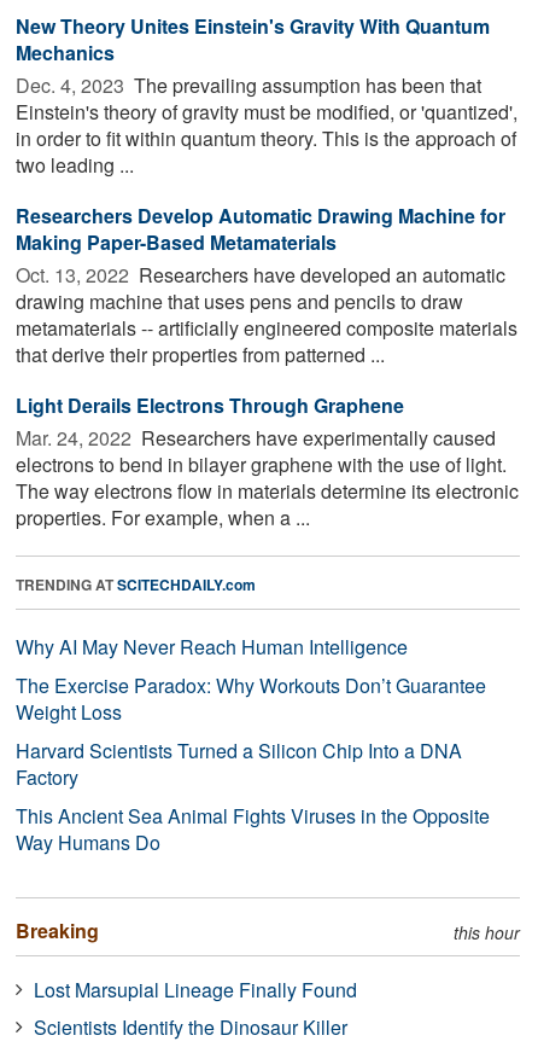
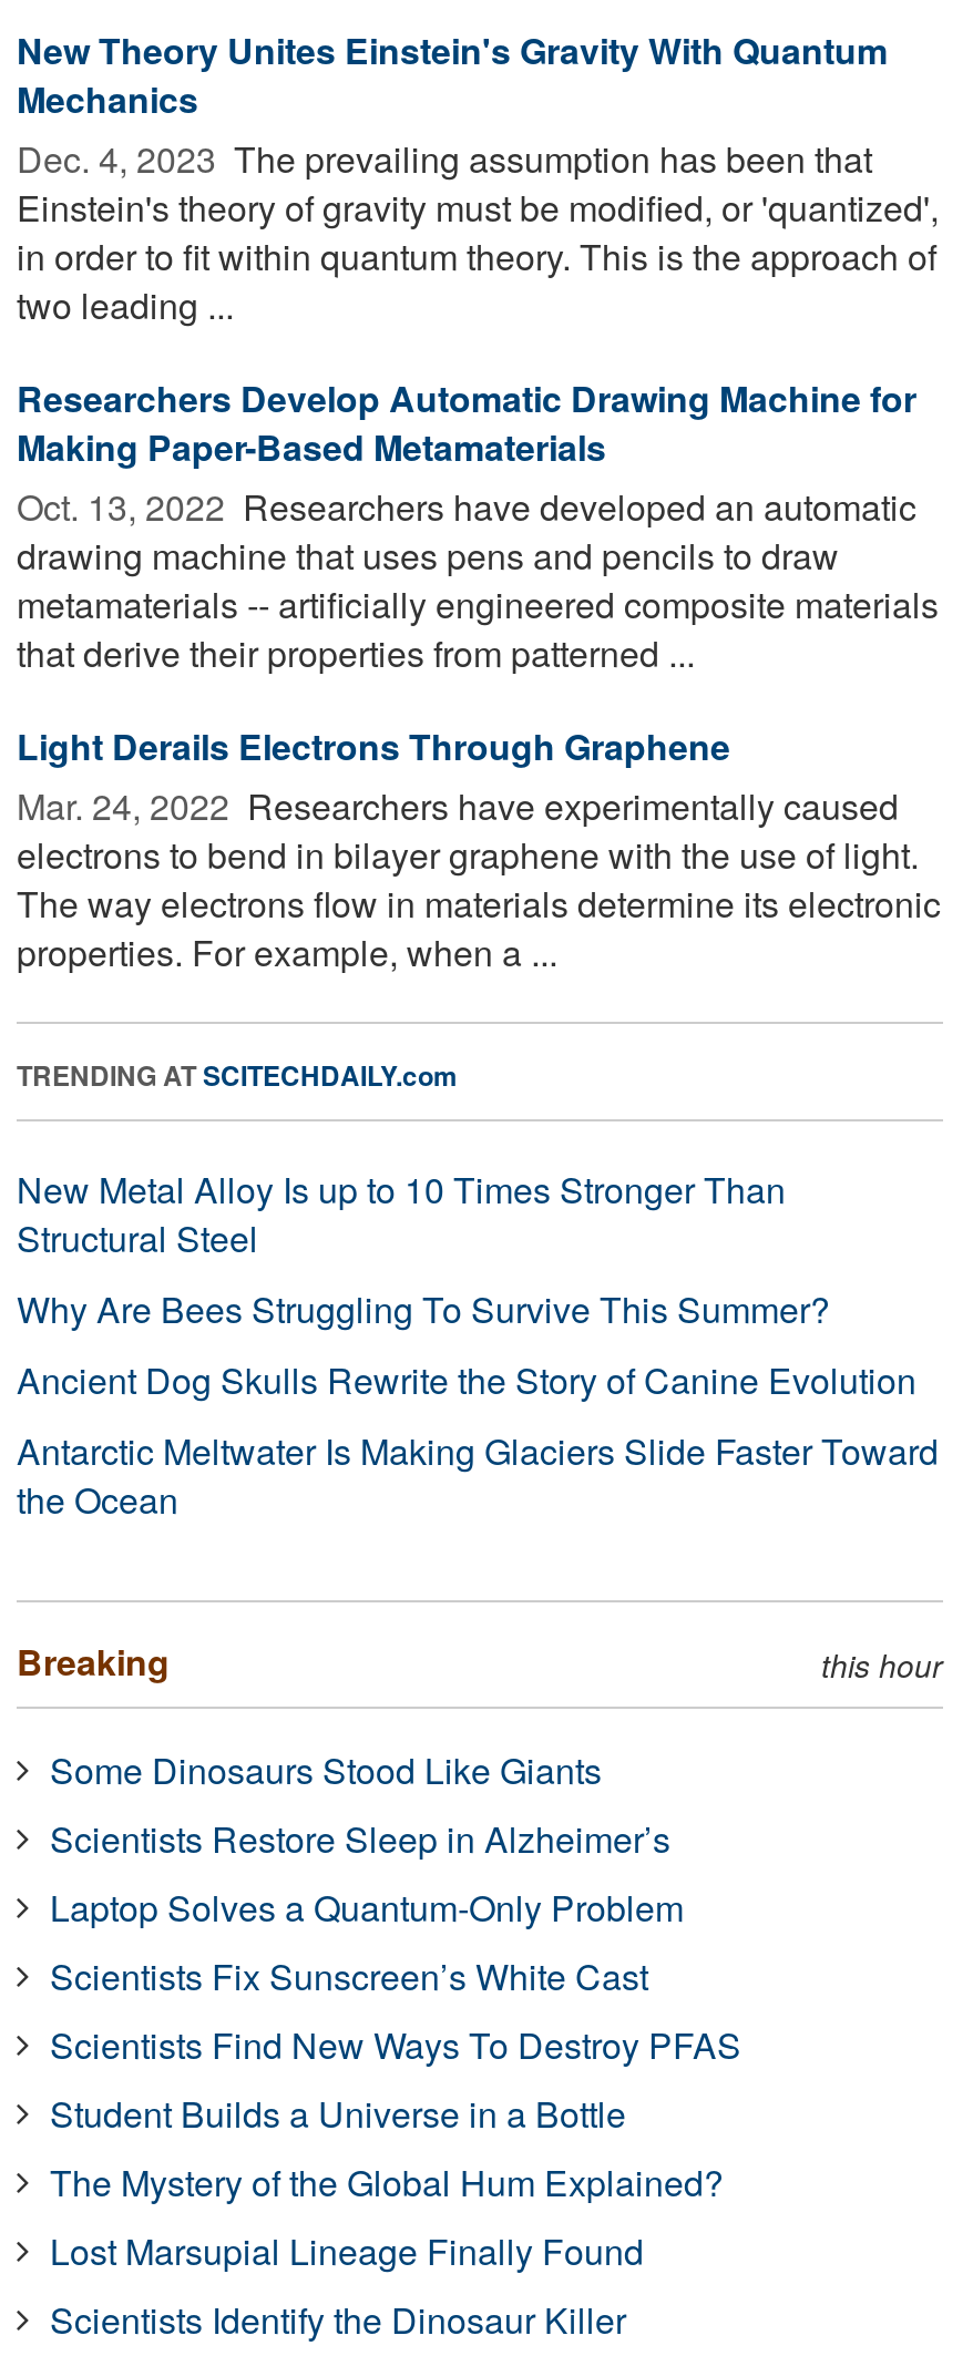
- Why AI May Never Reach Human Intelligence
- The Exercise Paradox: Why Workouts Don’t Guarantee
- Weight Loss
- Harvard Scientists Turned a Silicon Chip Into a DNA
- Factory
- This Ancient Sea Animal Fights Viruses in the Opposite
- Way Humans Do
+ New Metal Alloy Is up to 10 Times Stronger Than
+ Structural Steel
+ Why Are Bees Struggling To Survive This Summer?
+ Ancient Dog Skulls Rewrite the Story of Canine Evolution
+ Antarctic Meltwater Is Making Glaciers Slide Faster Toward
+ the Ocean

moved up: Breaking | this hour

+ Some Dinosaurs Stood Like Giants
+ Scientists Restore Sleep in Alzheimer’s
+ Laptop Solves a Quantum-Only Problem
+ Scientists Fix Sunscreen’s White Cast
+ Scientists Find New Ways To Destroy PFAS
+ Student Builds a Universe in a Bottle
+ The Mystery of the Global Hum Explained?
